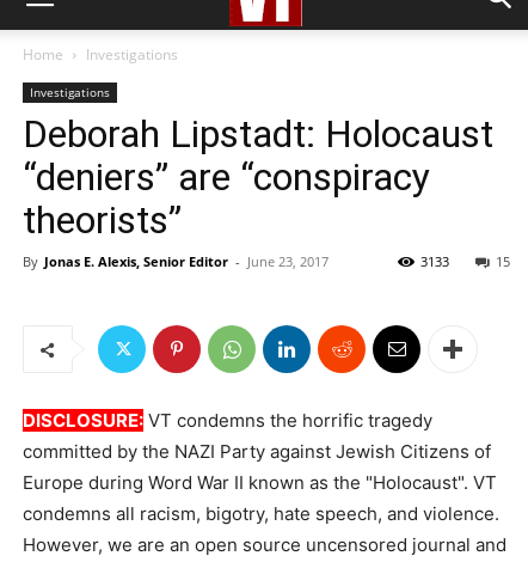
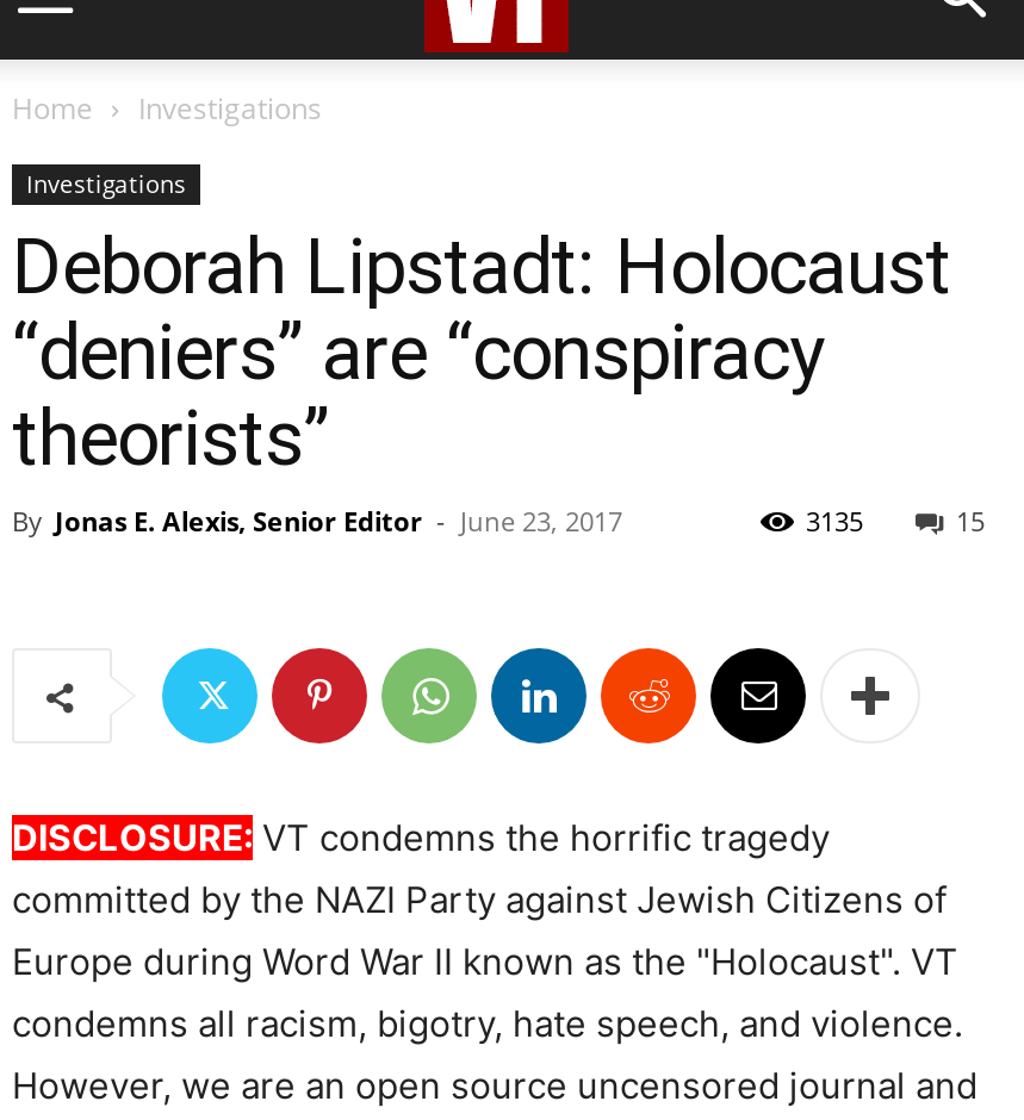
- 3133
+ 3135
